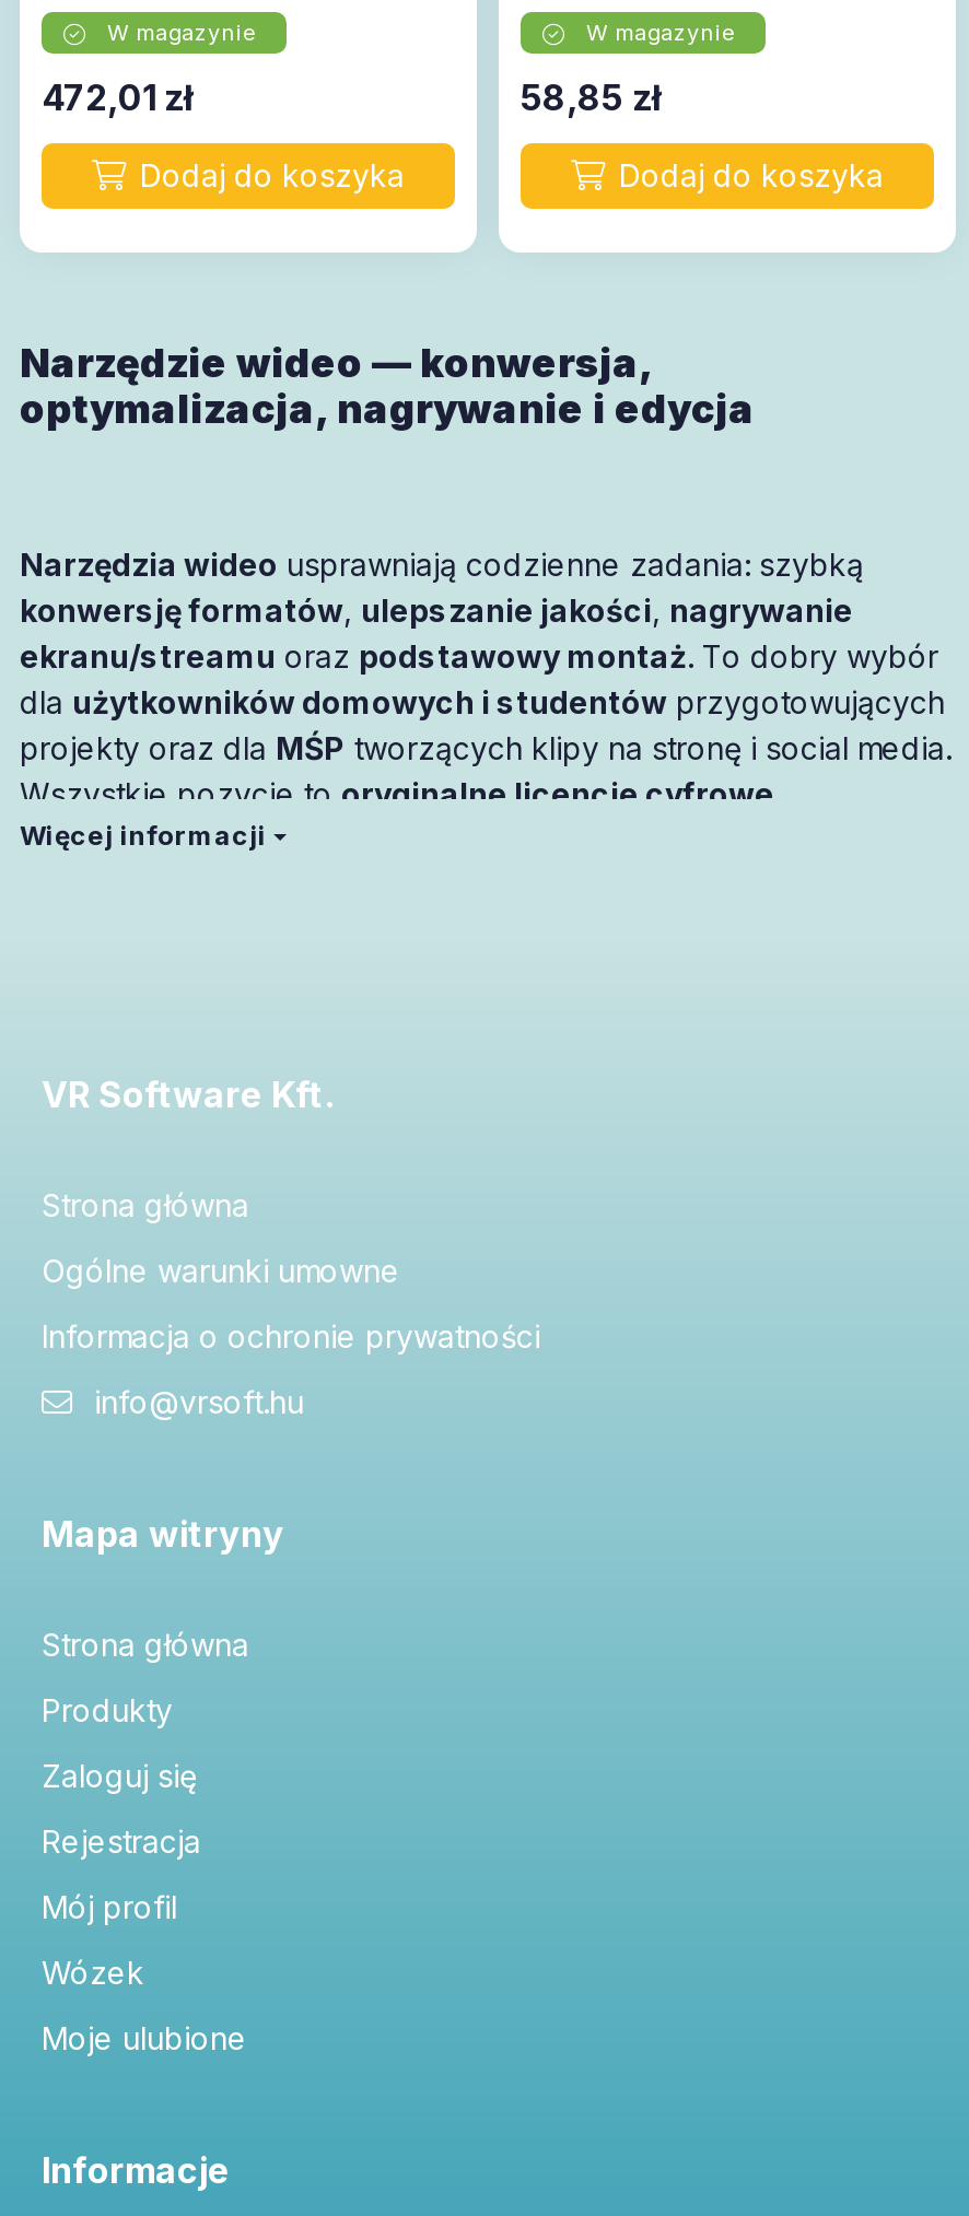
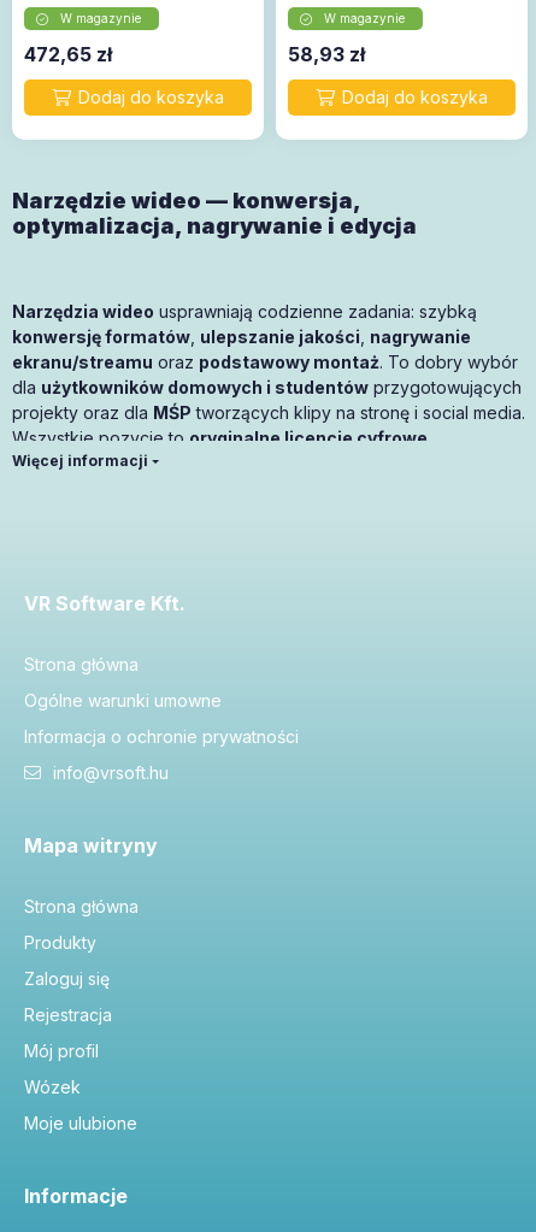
- 472,01 zł
+ 472,65 zł

- 58,85 zł
+ 58,93 zł
